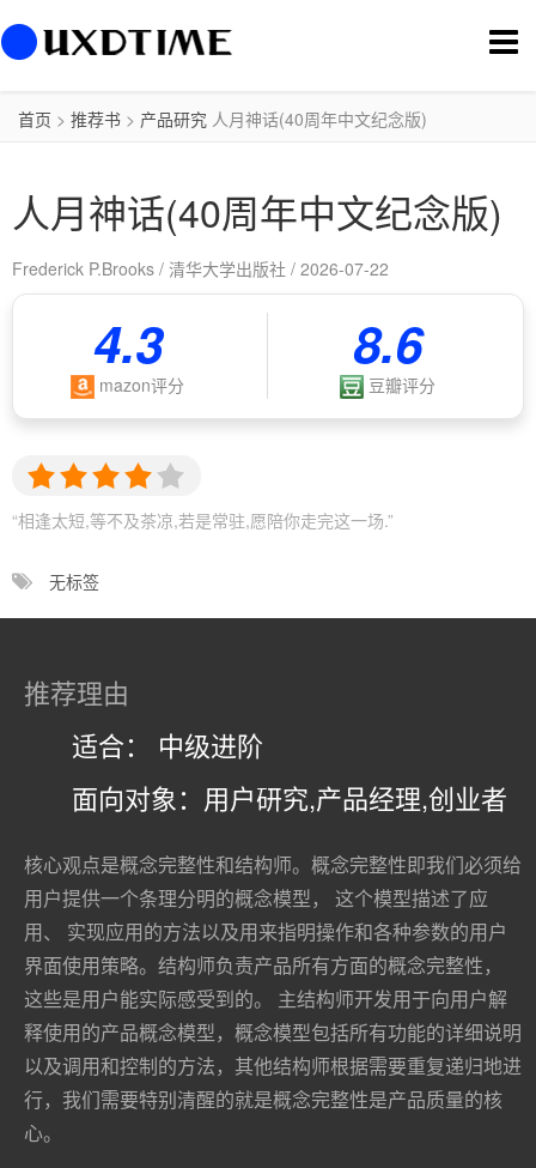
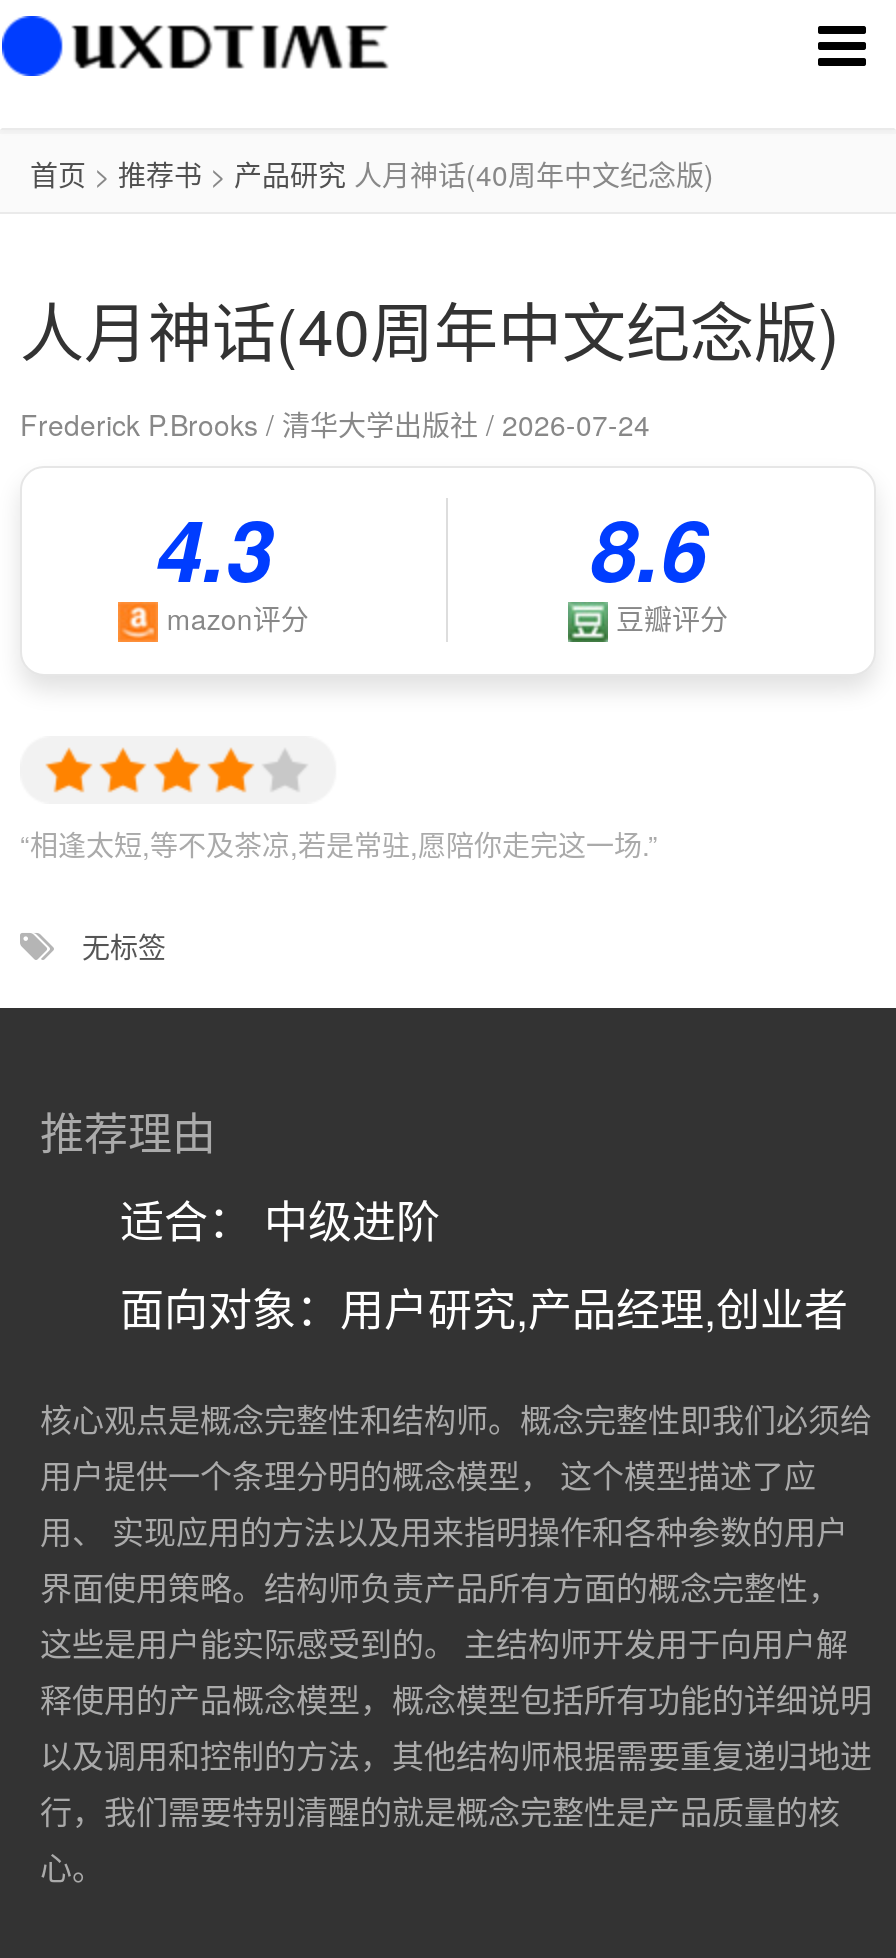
- Frederick P.Brooks / 清华大学出版社 / 2026-07-22
+ Frederick P.Brooks / 清华大学出版社 / 2026-07-24
